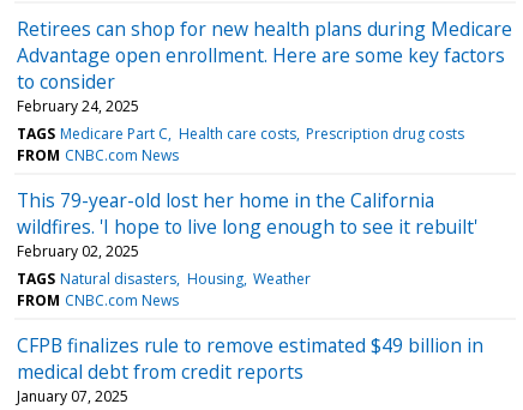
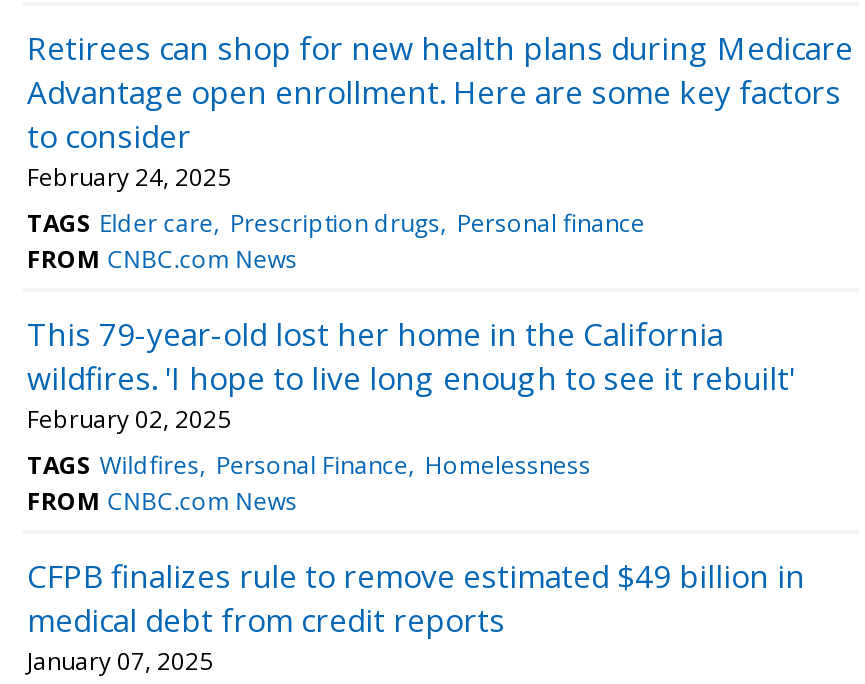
- TAGS Medicare Part C Health care costs Prescription drug costs
+ TAGS Elder care Prescription drugs Personal finance

- TAGS Natural disasters Housing Weather
+ TAGS Wildfires Personal Finance Homelessness
